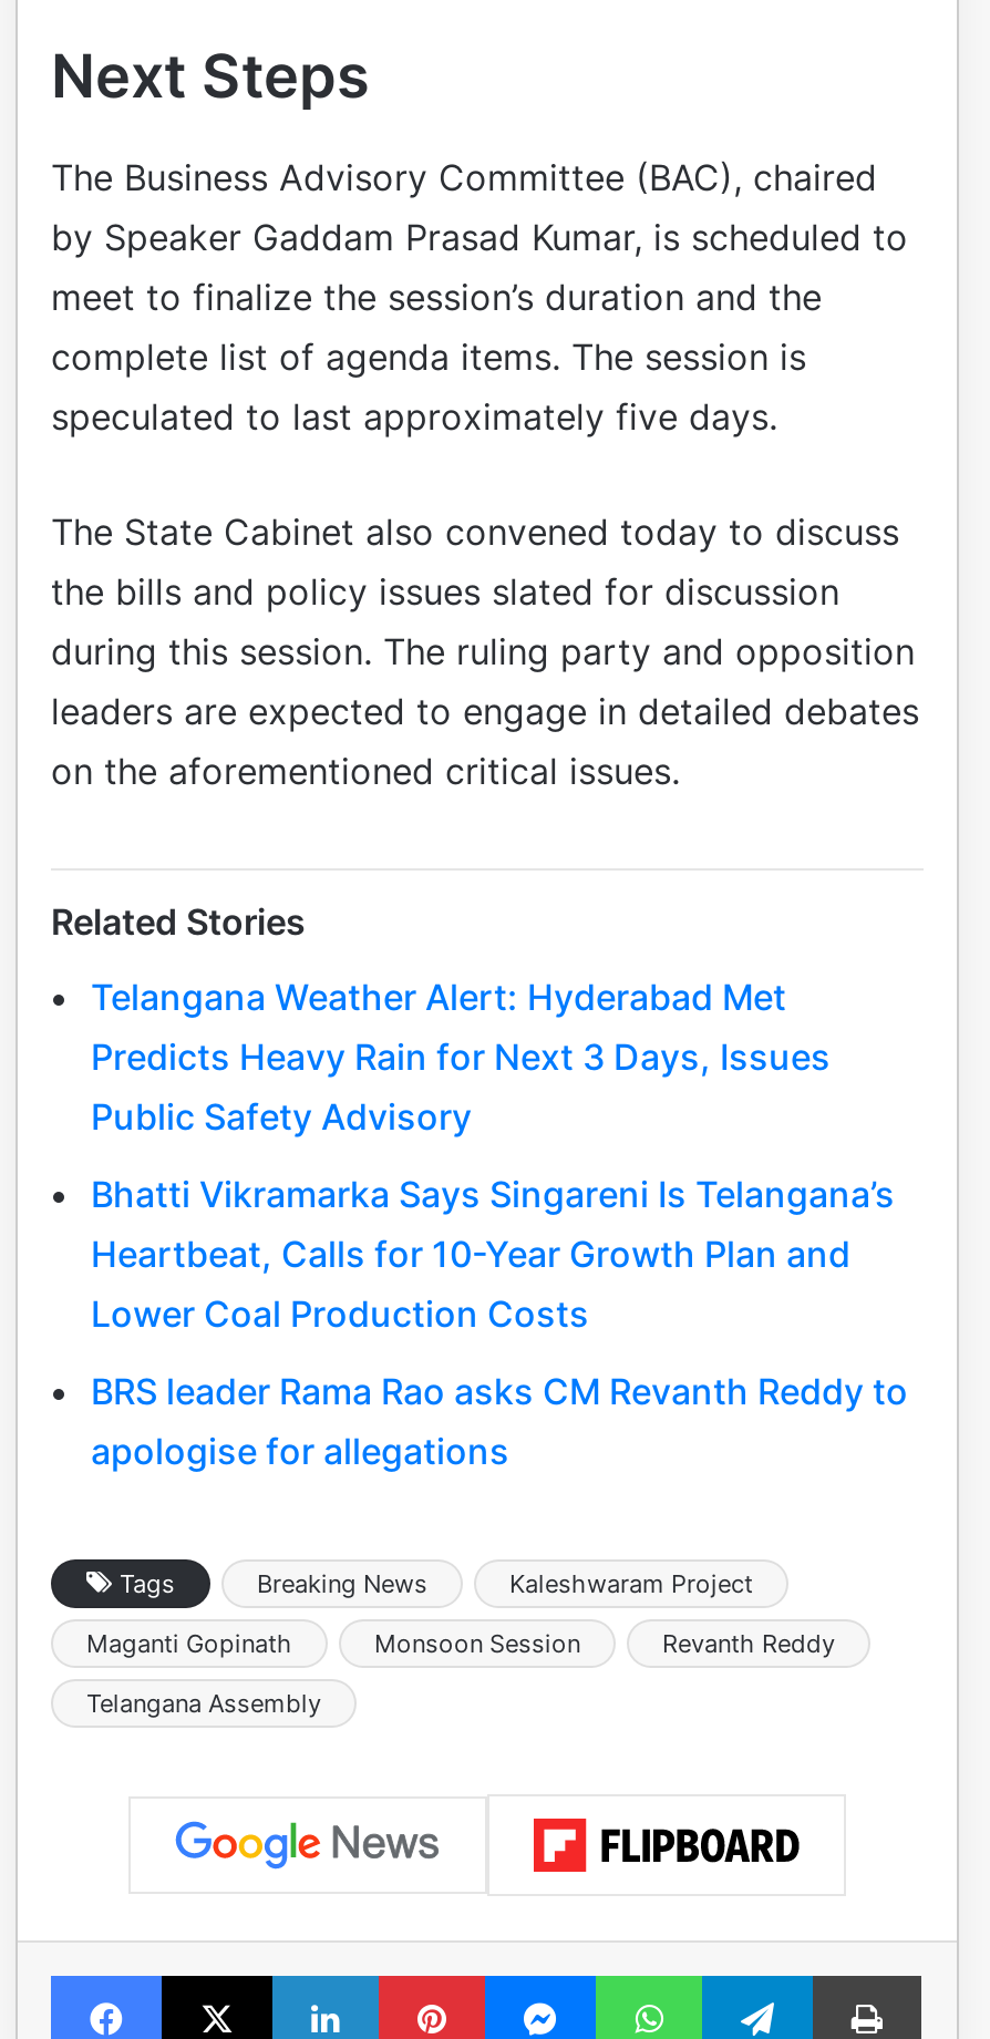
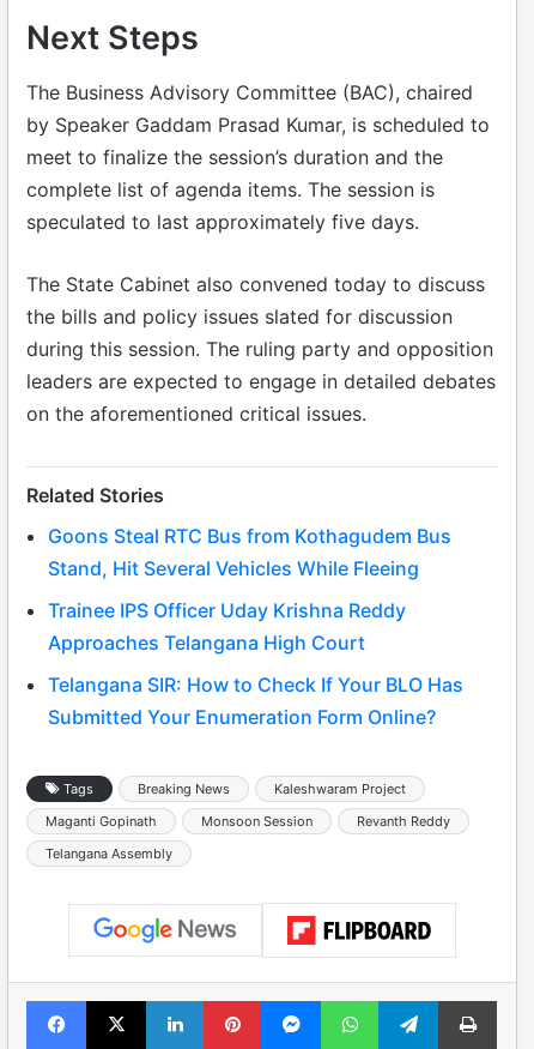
- Telangana Weather Alert: Hyderabad Met
- Predicts Heavy Rain for Next 3 Days, Issues
- Public Safety Advisory
+ Goons Steal RTC Bus from Kothagudem Bus
+ Stand, Hit Several Vehicles While Fleeing

- Bhatti Vikramarka Says Singareni Is Telangana’s
- Heartbeat, Calls for 10-Year Growth Plan and
- Lower Coal Production Costs
+ Trainee IPS Officer Uday Krishna Reddy
+ Approaches Telangana High Court

- BRS leader Rama Rao asks CM Revanth Reddy to
- apologise for allegations
+ Telangana SIR: How to Check If Your BLO Has
+ Submitted Your Enumeration Form Online?
